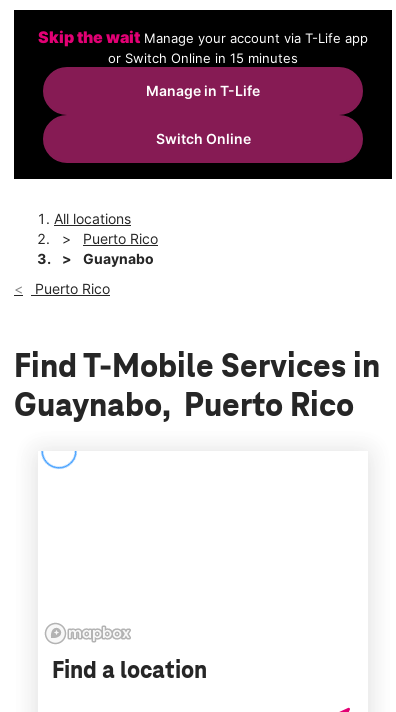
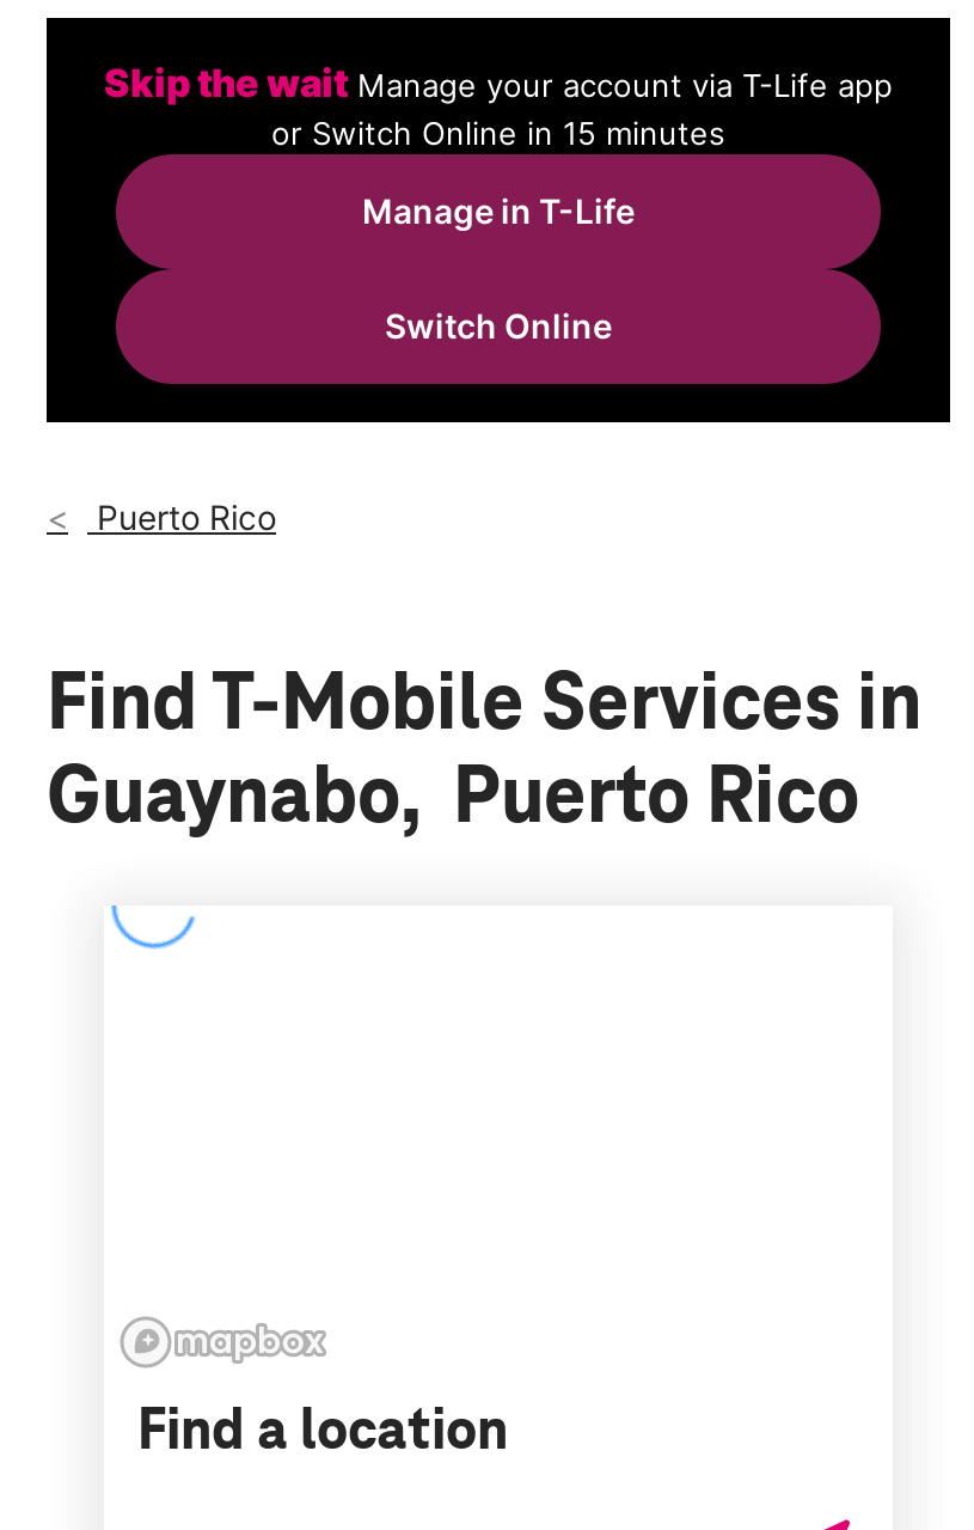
- All locations
- Puerto Rico
- Guaynabo
